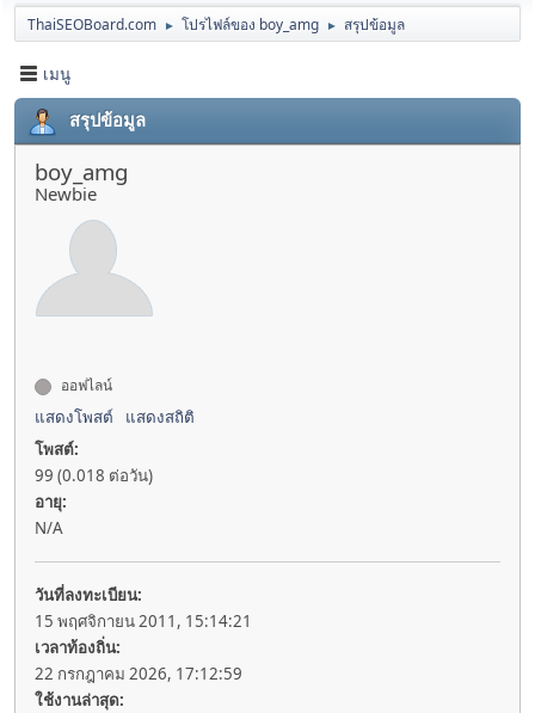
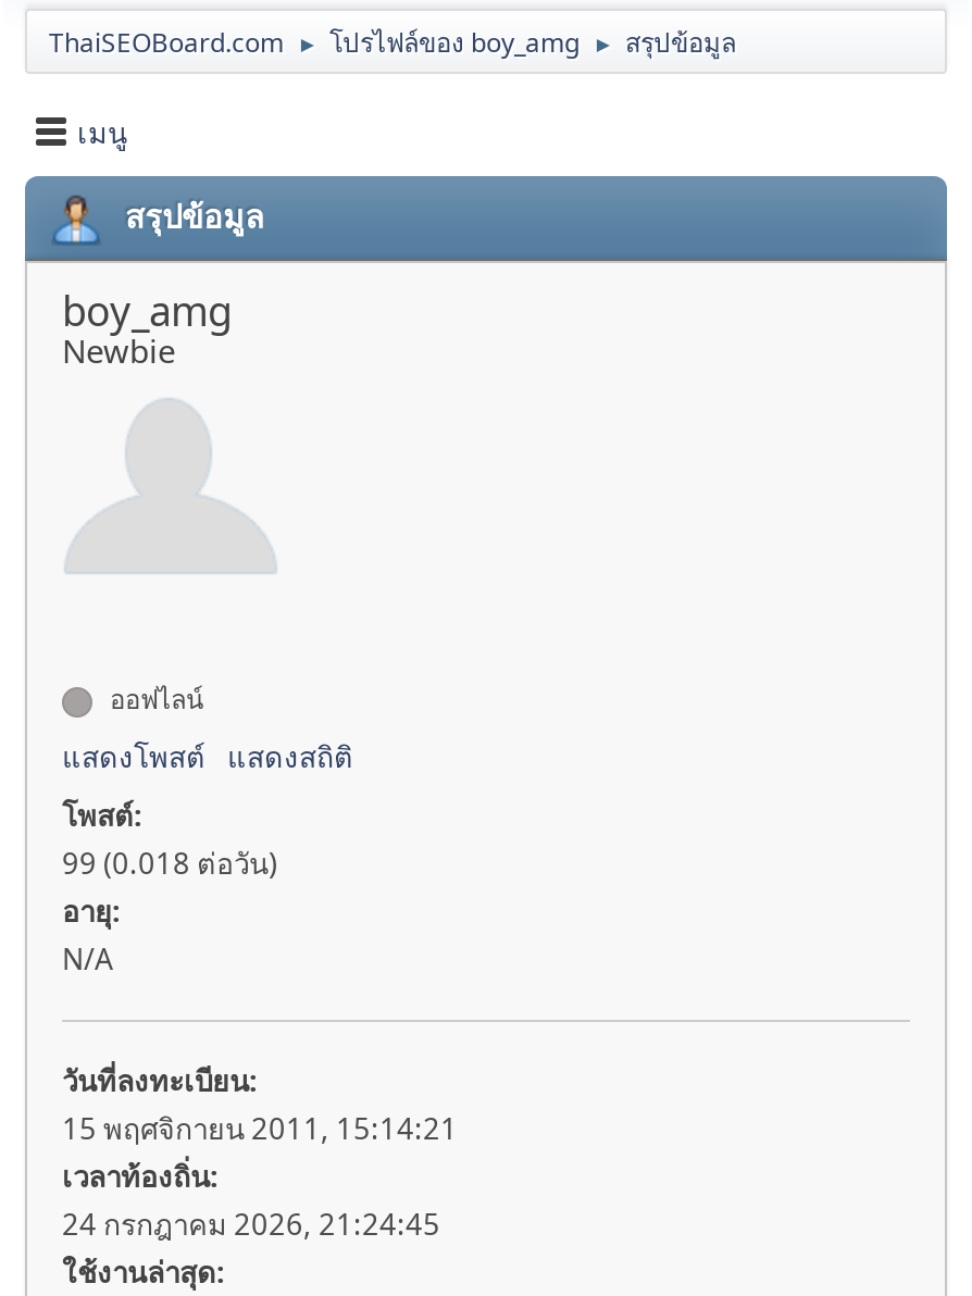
- 22 กรกฎาคม 2026, 17:12:59
+ 24 กรกฎาคม 2026, 21:24:45
